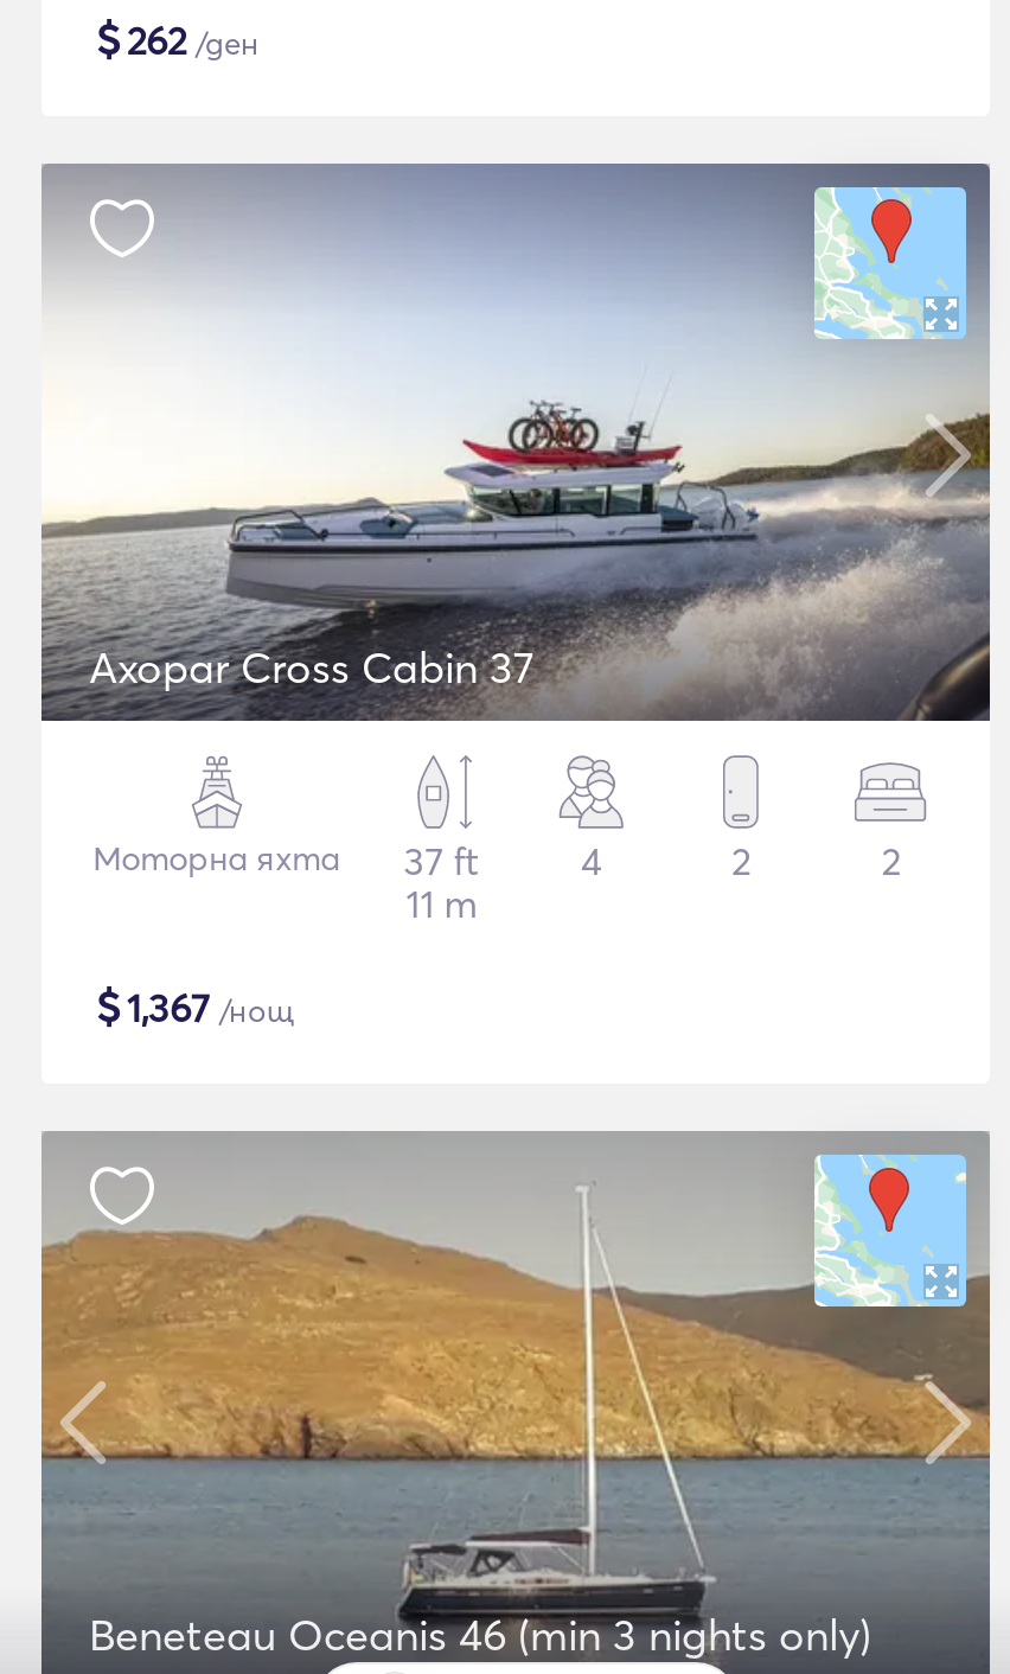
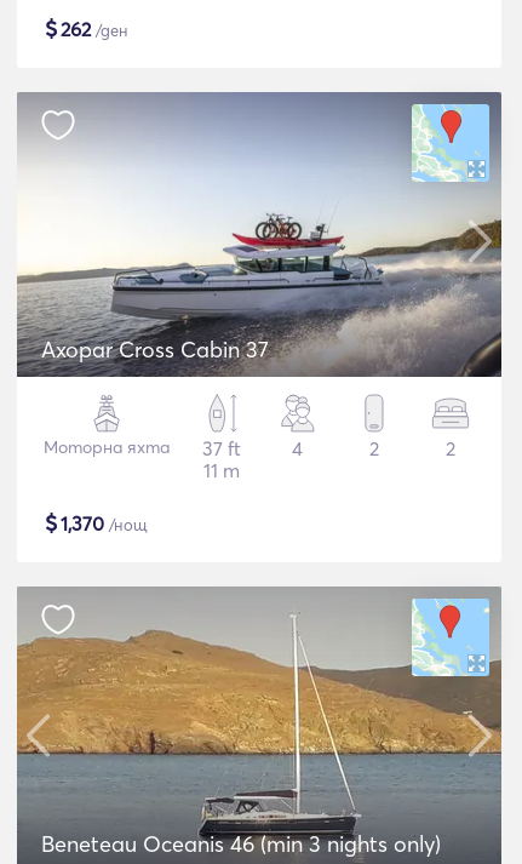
- $1,367 /нощ
+ $1,370 /нощ
